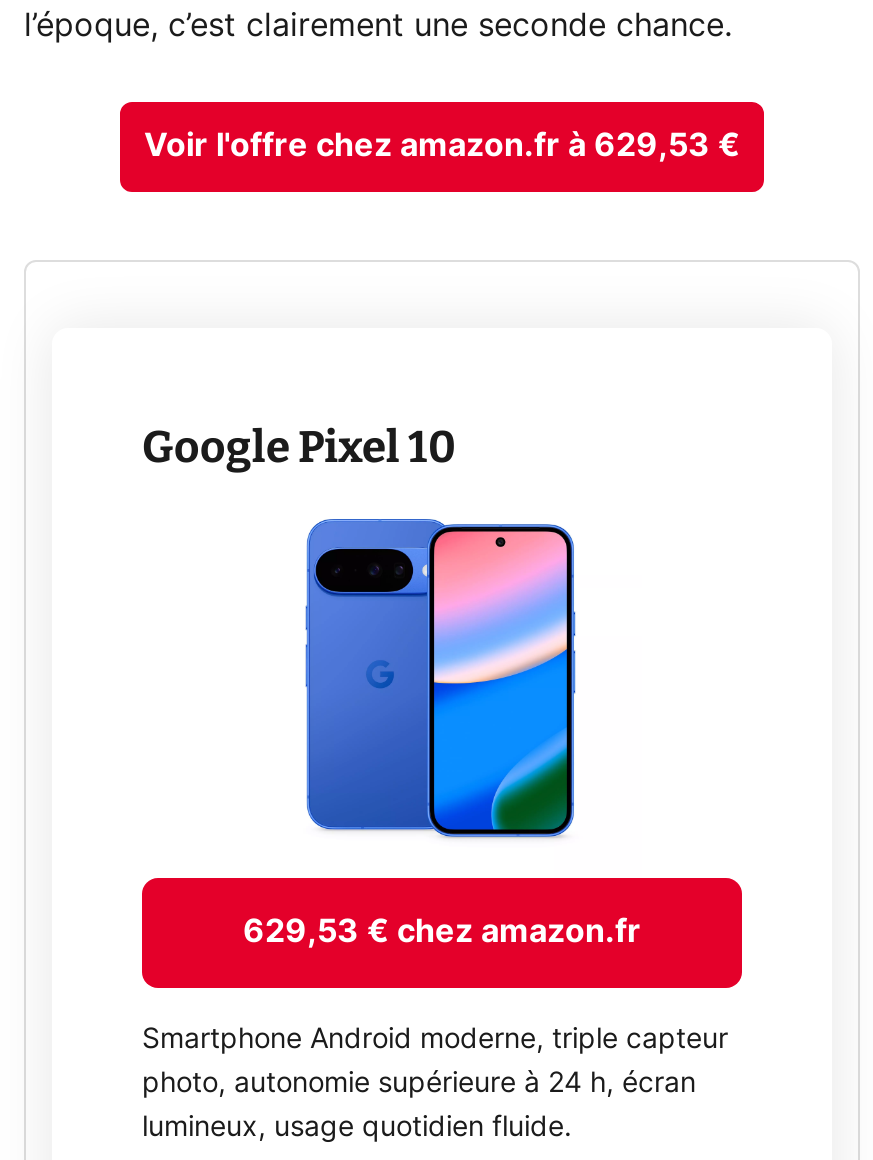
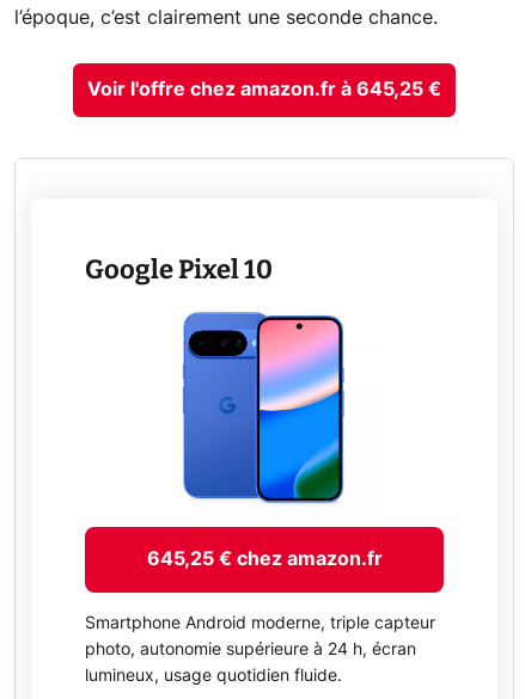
- Voir l'offre chez amazon.fr à 629,53 €
+ Voir l'offre chez amazon.fr à 645,25 €

- 629,53 € chez amazon.fr
+ 645,25 € chez amazon.fr
